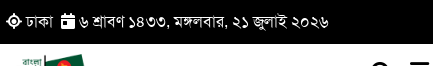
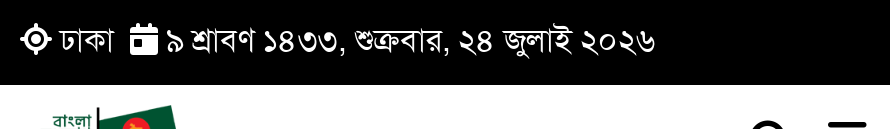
- ৬ শ্রাবণ ১৪৩৩, মঙ্গলবার, ২১ জুলাই ২০২৬
+ ৯ শ্রাবণ ১৪৩৩, শুক্রবার, ২৪ জুলাই ২০২৬
